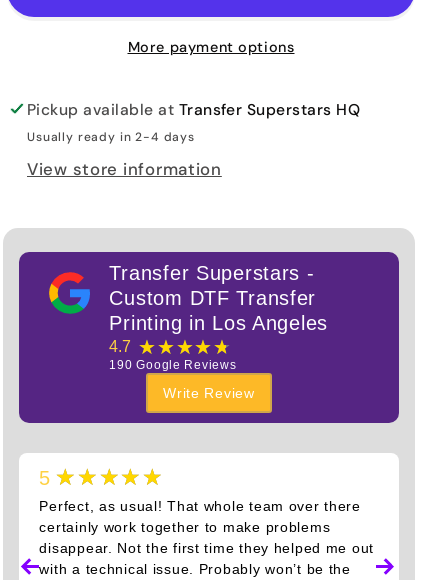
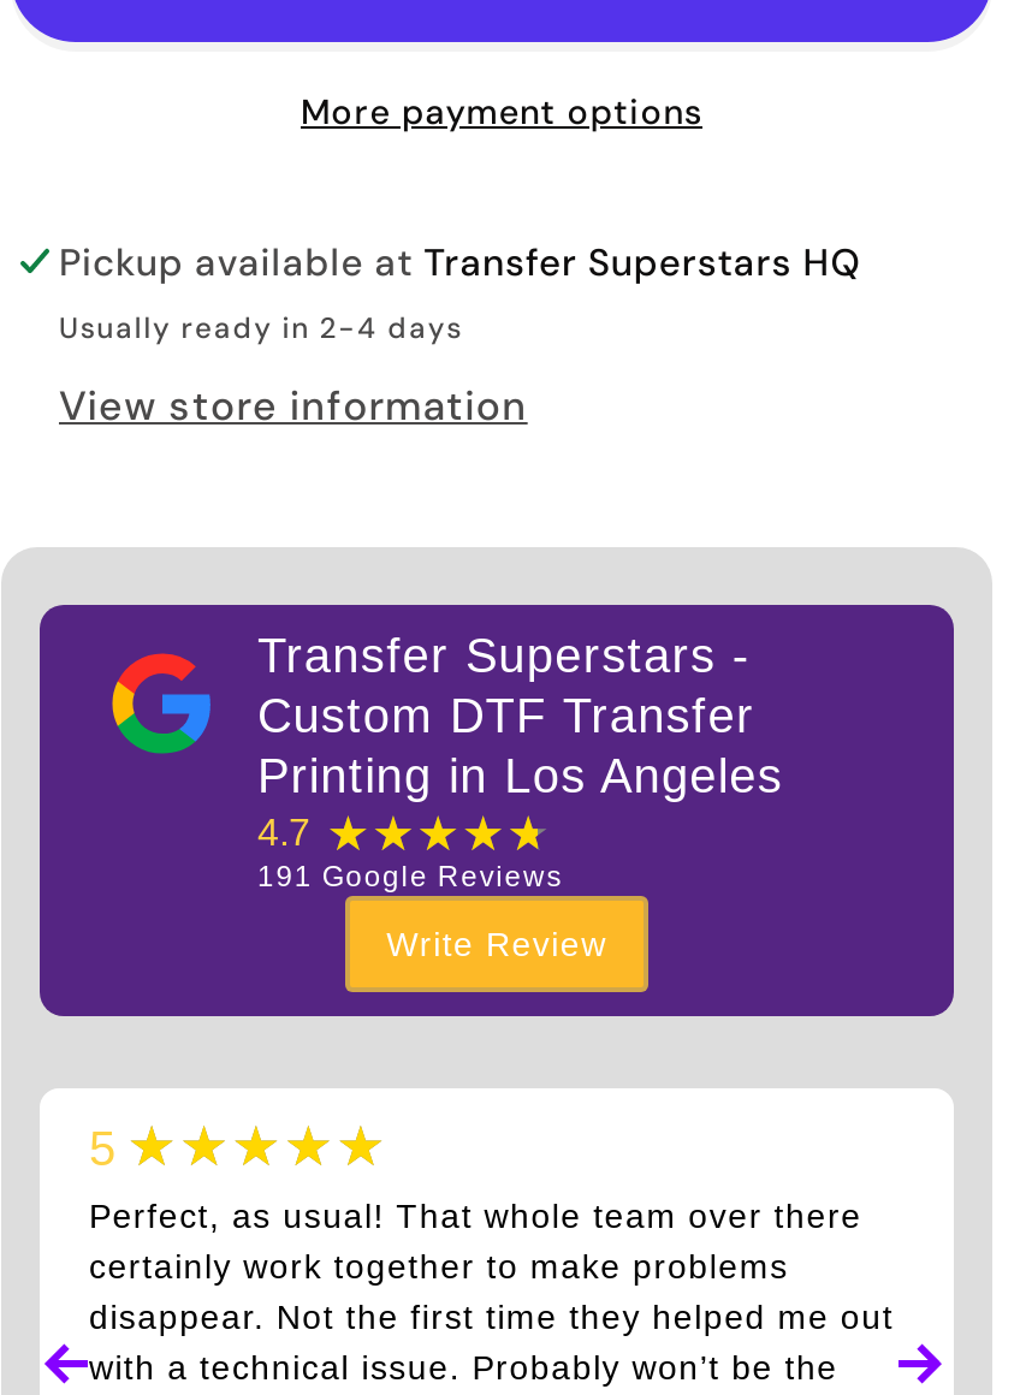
- 190 Google Reviews
+ 191 Google Reviews
